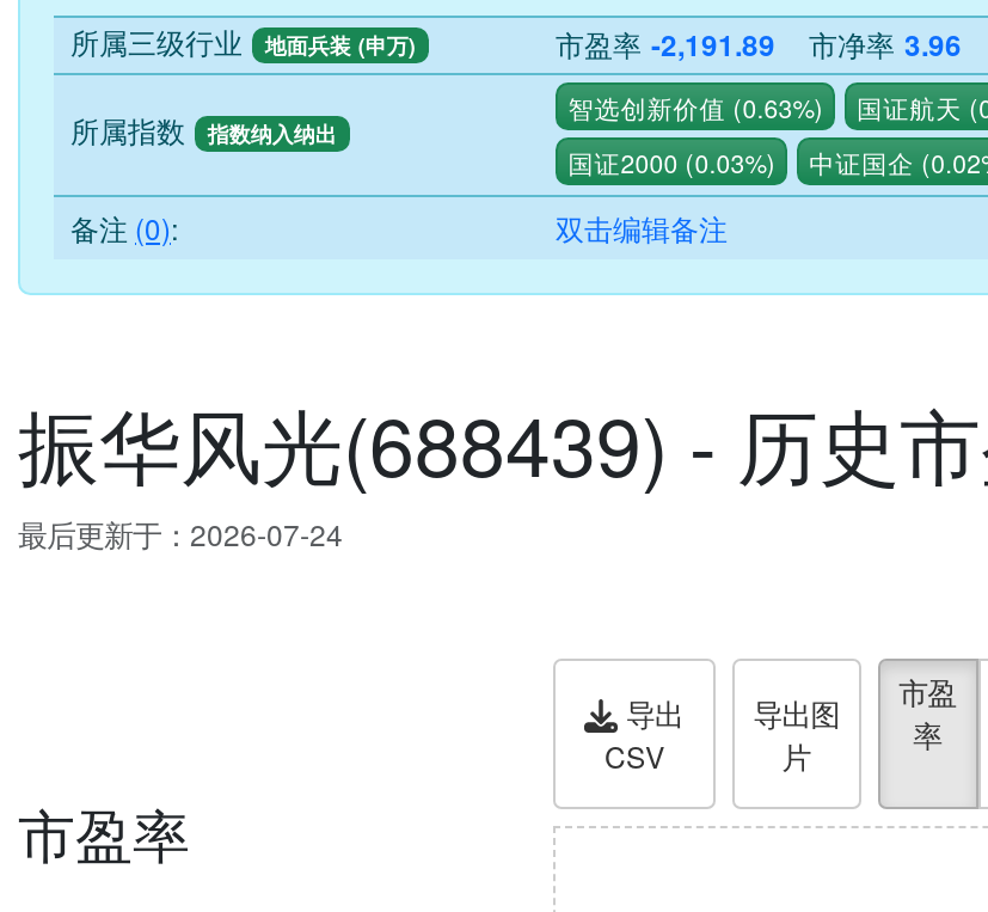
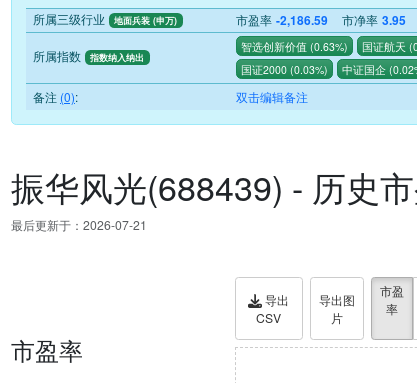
- 市盈率 -2,191.89
+ 市盈率 -2,186.59

- 市净率 3.96
+ 市净率 3.95

- 最后更新于：2026-07-24
+ 最后更新于：2026-07-21
